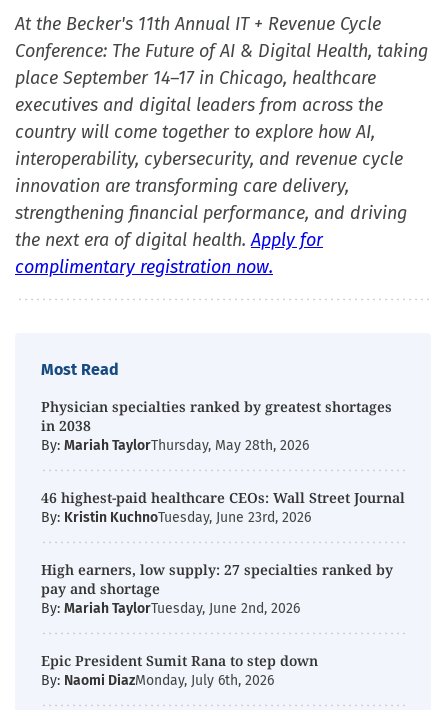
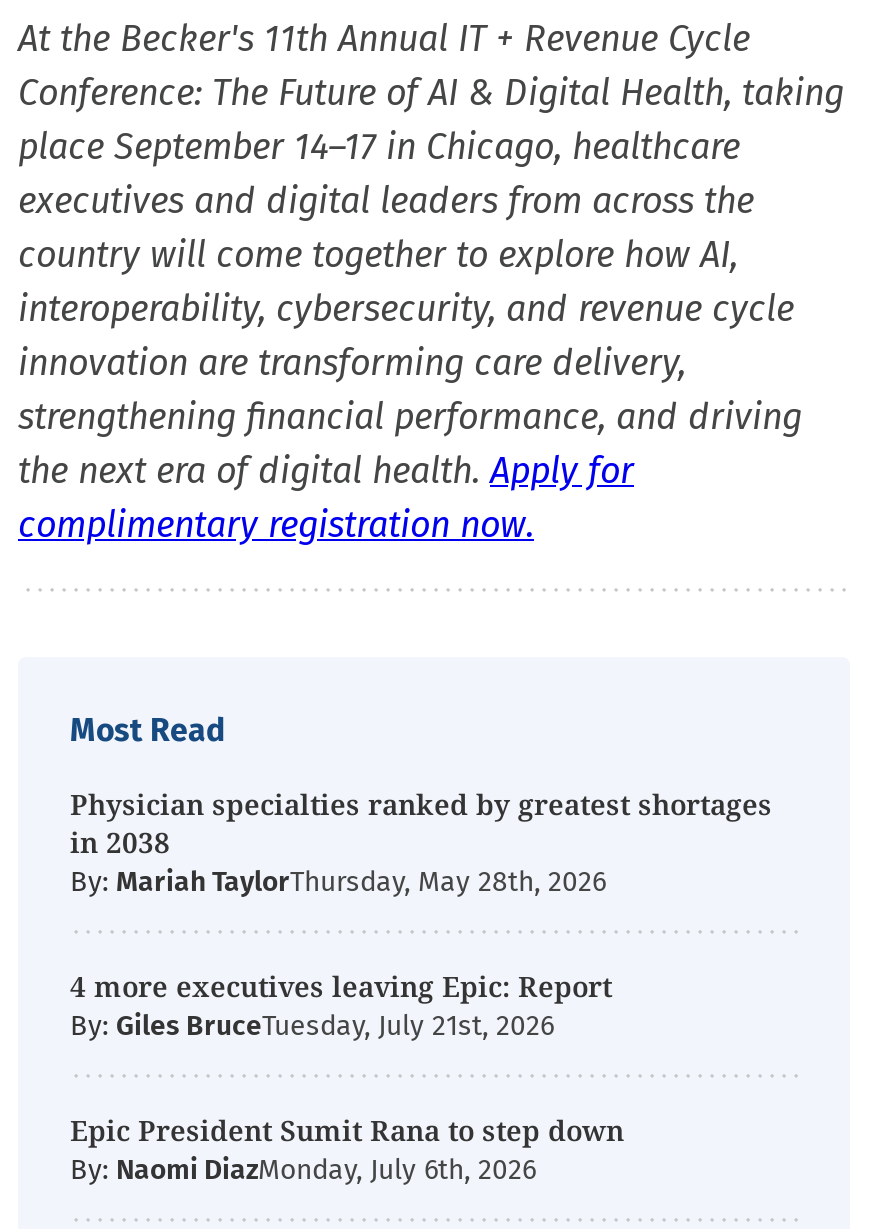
- 46 highest-paid healthcare CEOs: Wall Street Journal
- By: Kristin KuchnoTuesday, June 23rd, 2026
- High earners, low supply: 27 specialties ranked by
- pay and shortage
- By: Mariah TaylorTuesday, June 2nd, 2026
+ 4 more executives leaving Epic: Report
+ By: Giles BruceTuesday, July 21st, 2026
